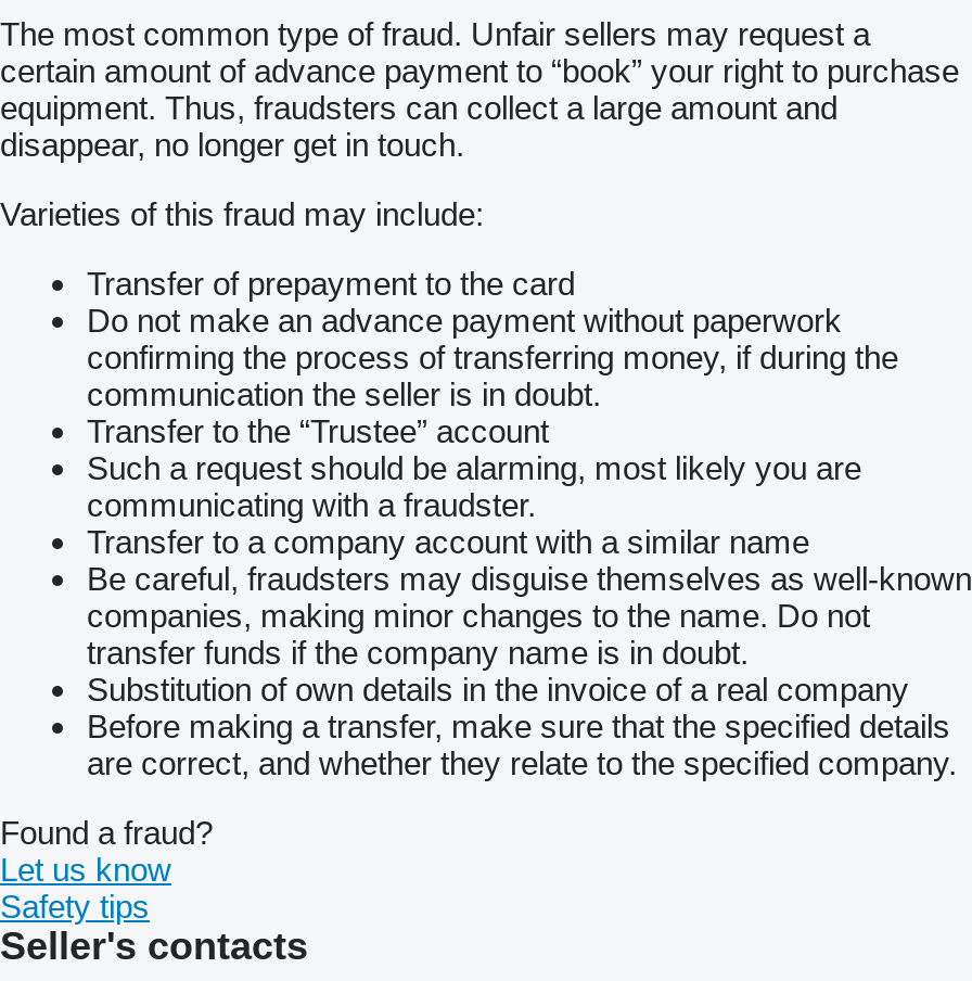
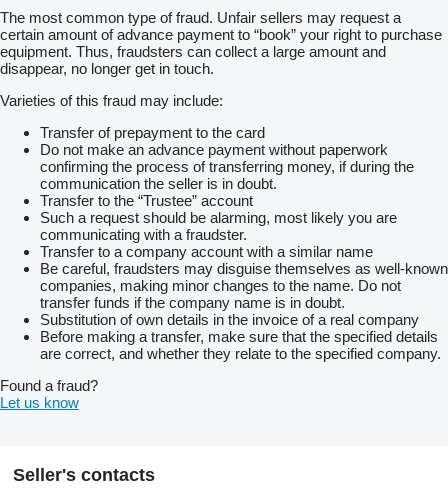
- Safety tips
